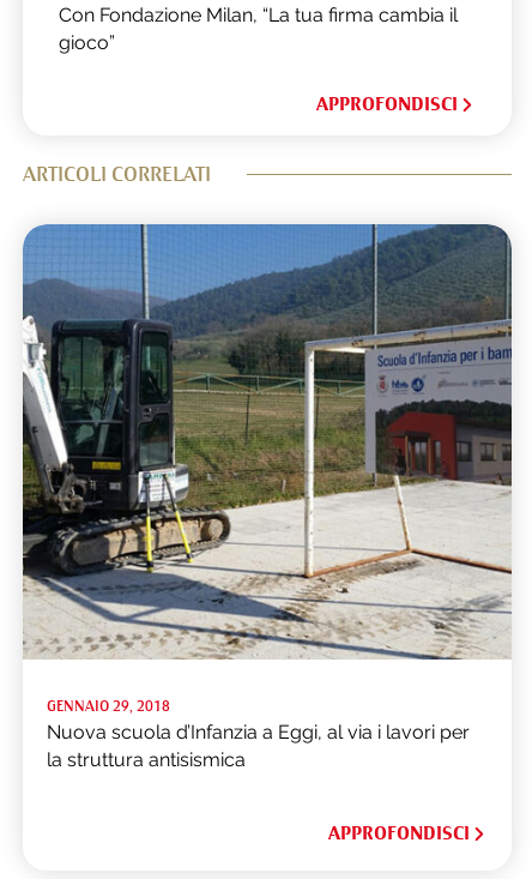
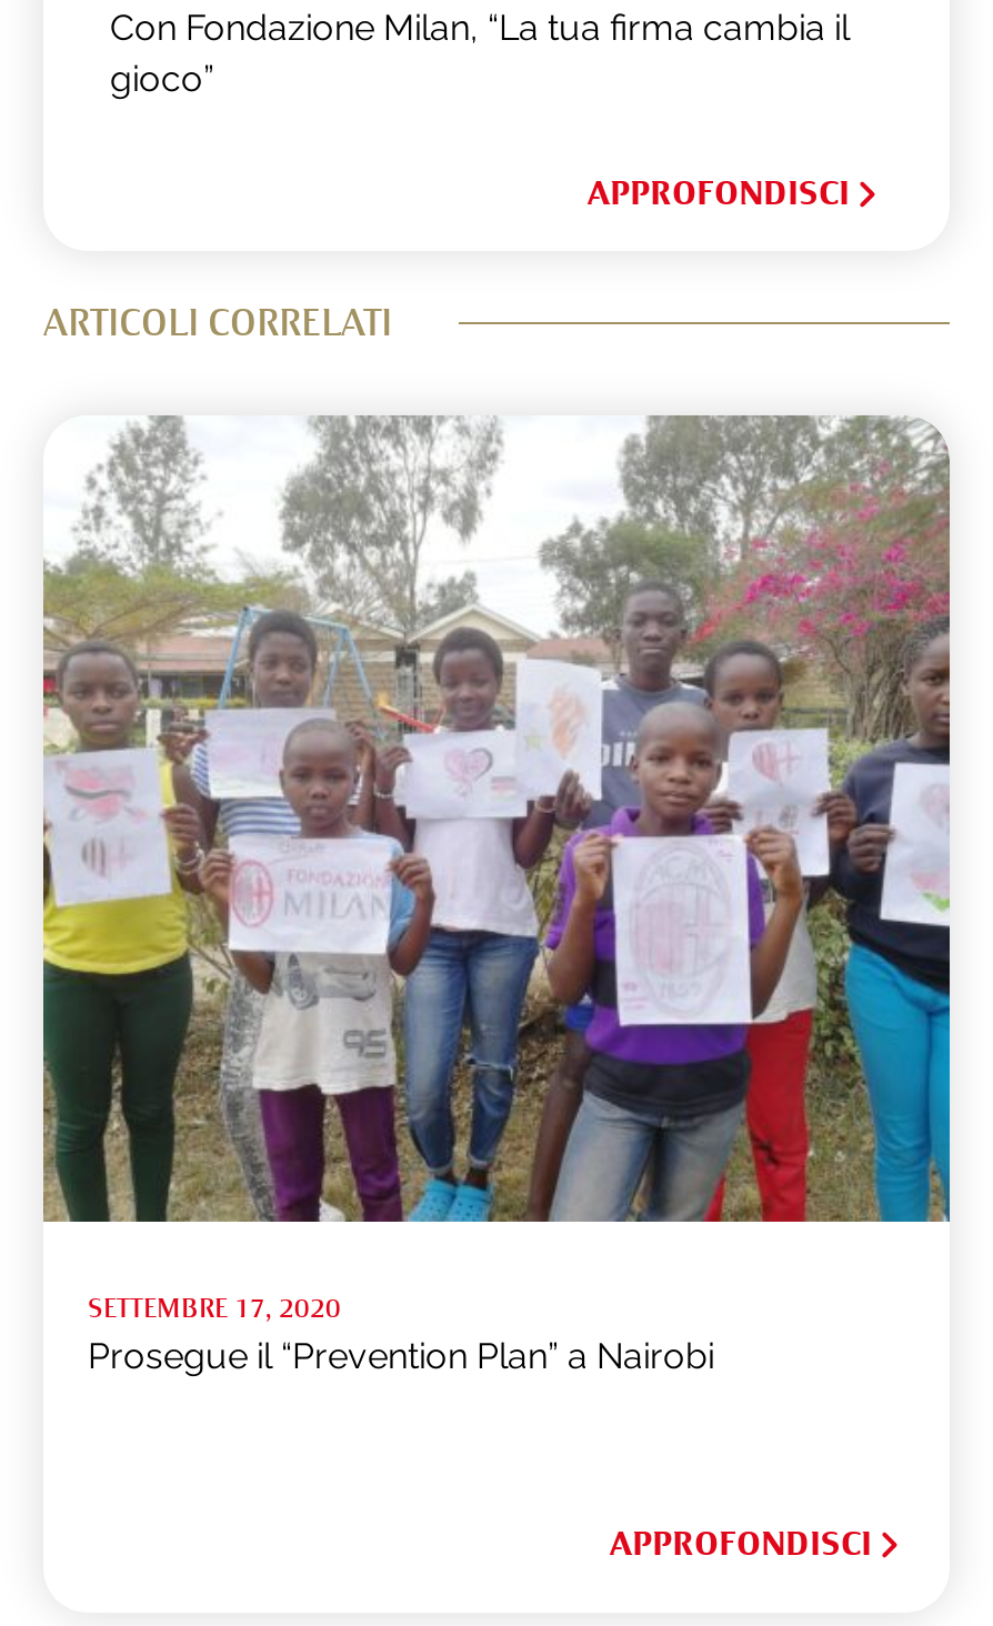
- [image]
- GENNAIO 29, 2018
- Nuova scuola d’Infanzia a Eggi, al via i lavori per
- la struttura antisismica
+ [image]
+ SETTEMBRE 17, 2020
+ Prosegue il “Prevention Plan” a Nairobi
